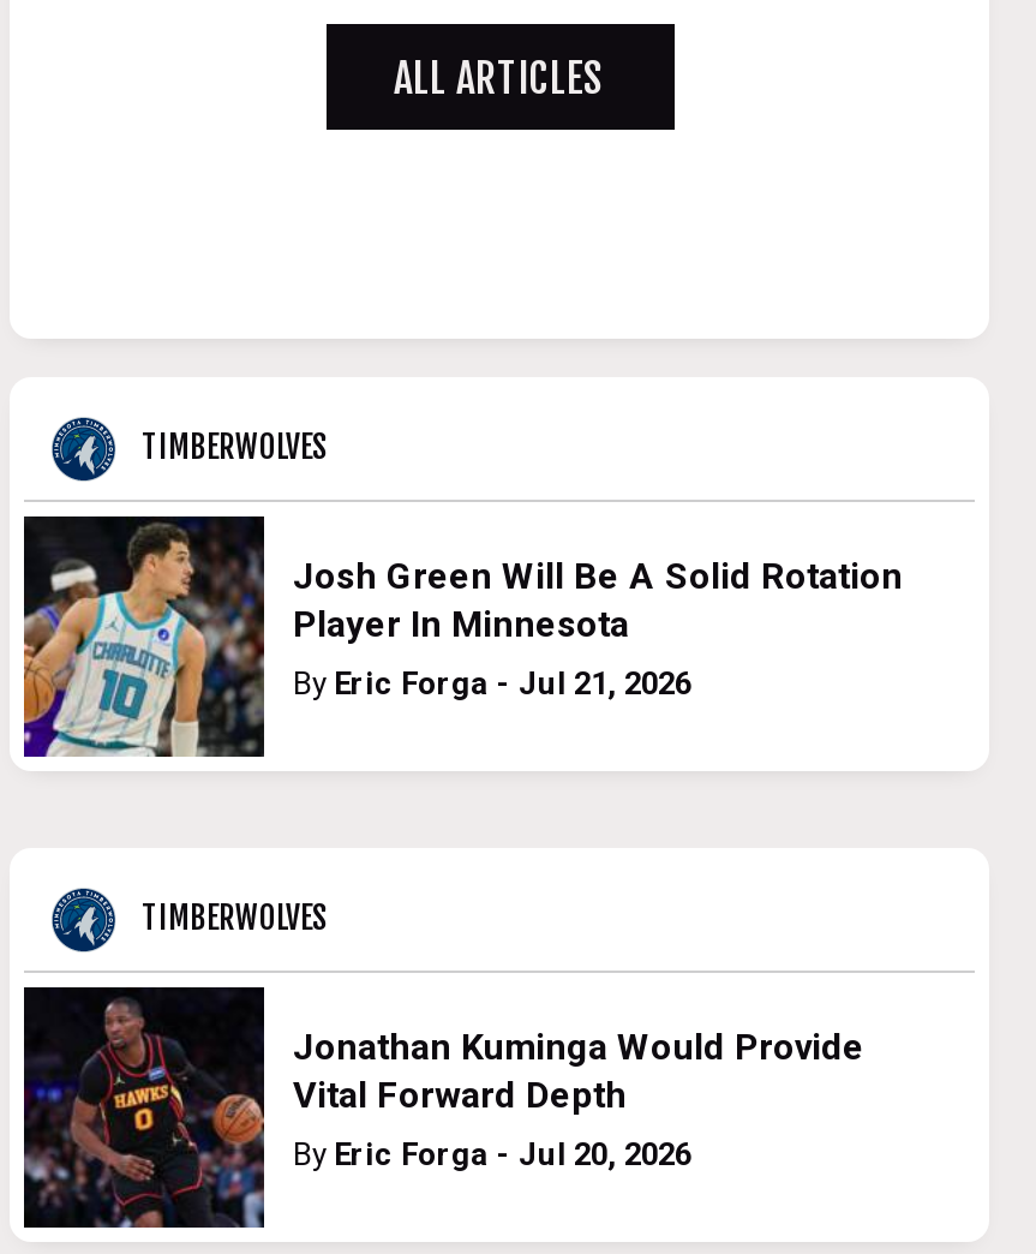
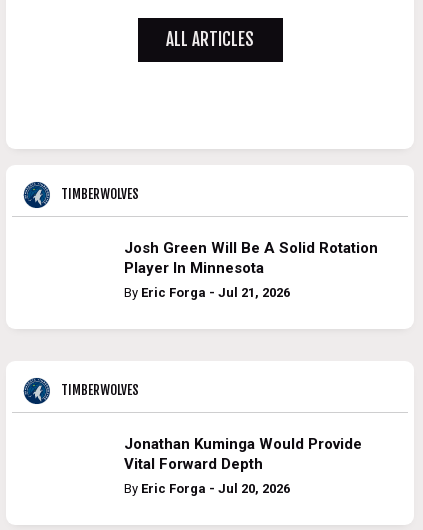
- [image]

- [image]
